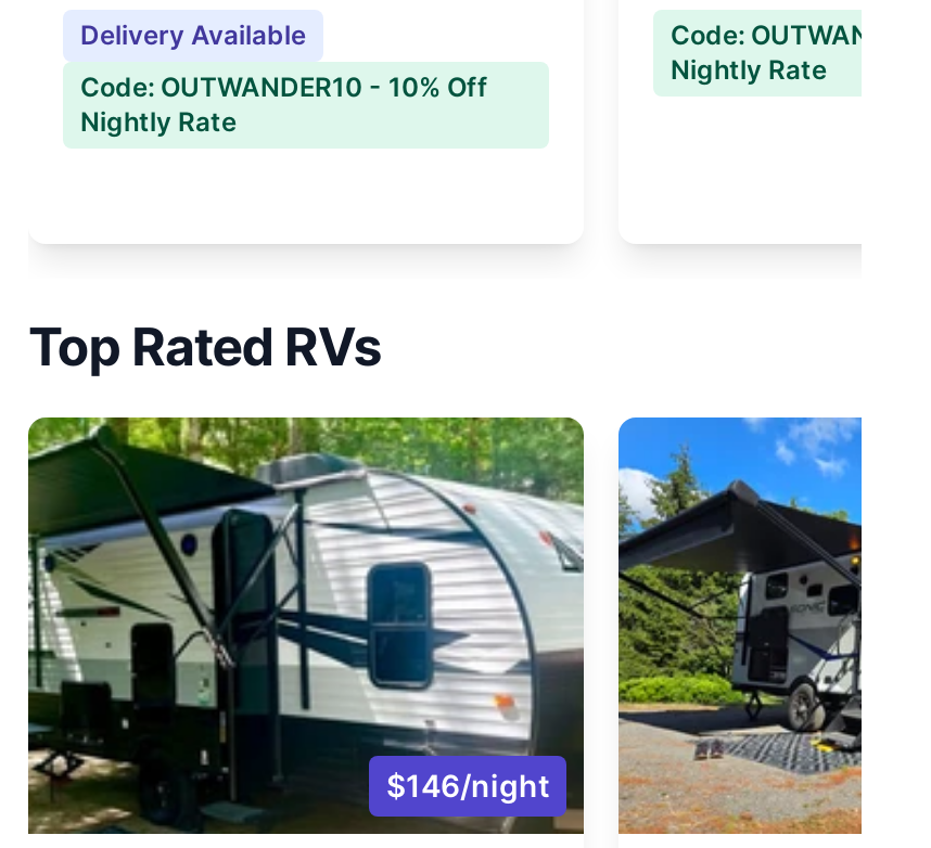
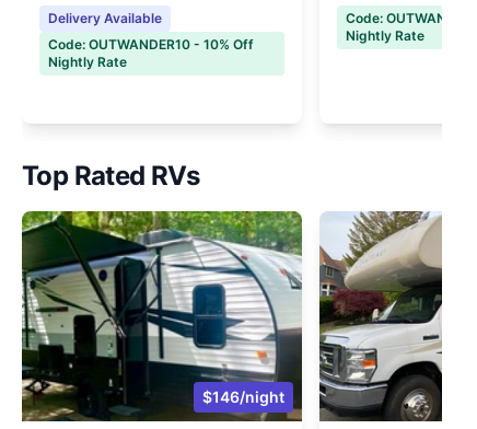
- [image]
+ [image]
